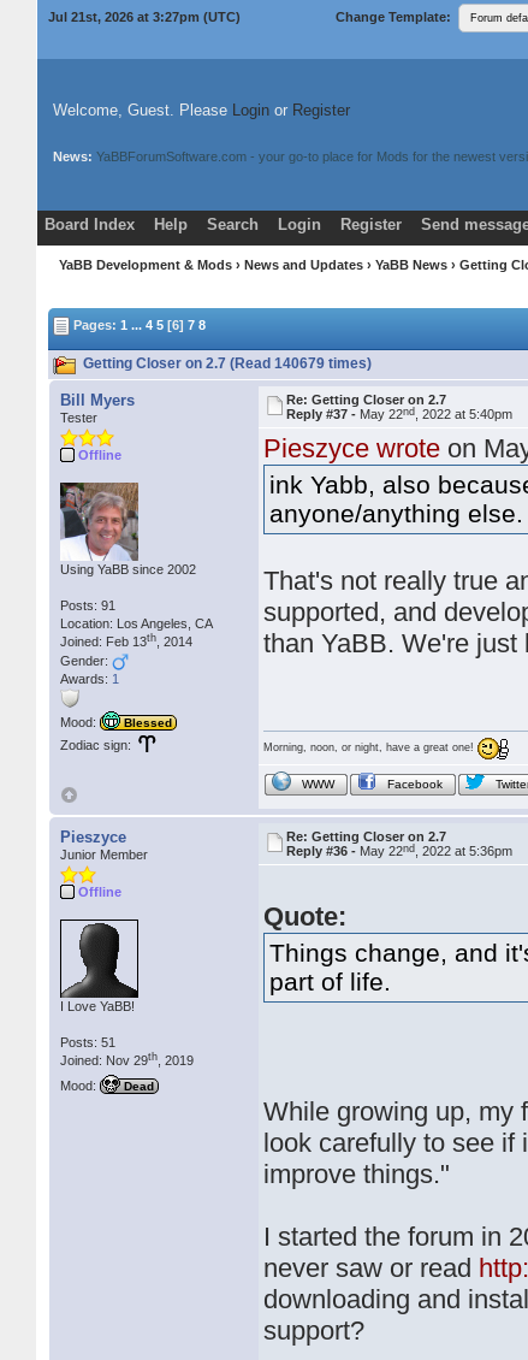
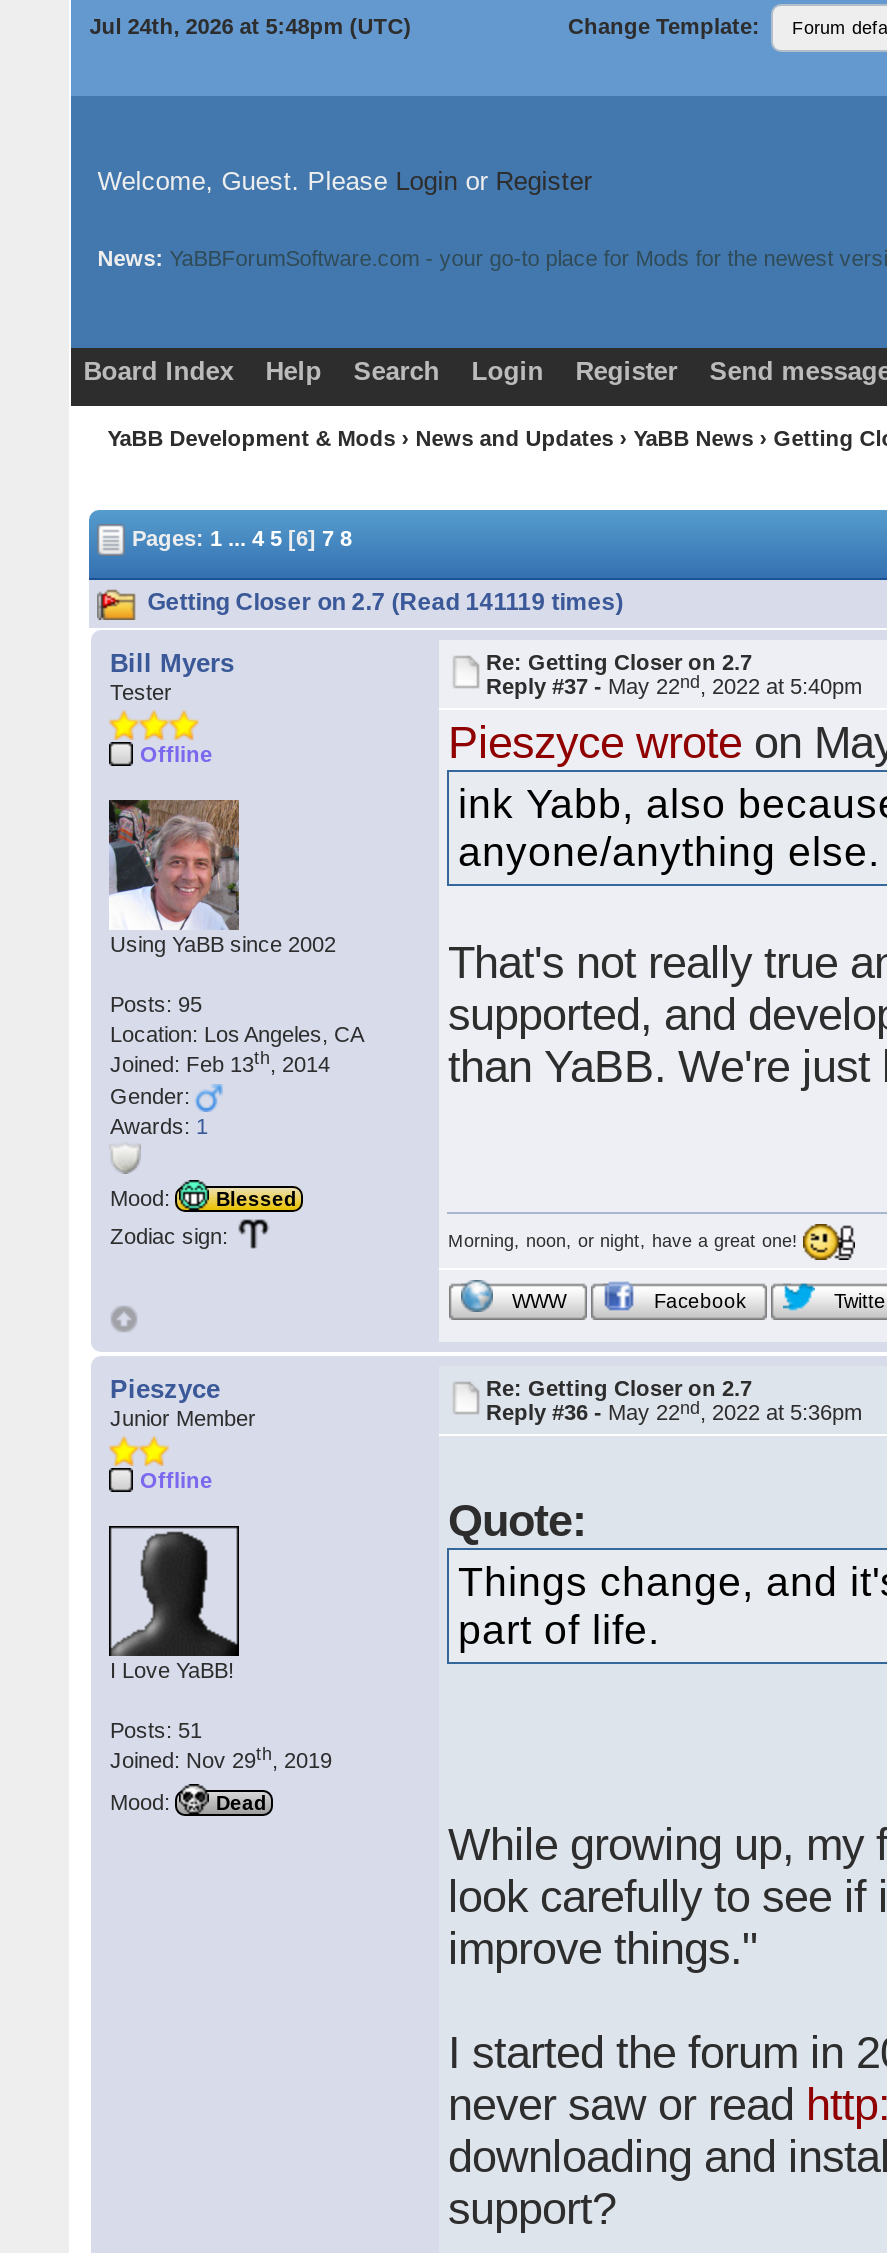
- Jul 21st, 2026 at 3:27pm (UTC)
+ Jul 24th, 2026 at 5:48pm (UTC)

- Getting Closer on 2.7 (Read 140679 times)
+ Getting Closer on 2.7 (Read 141119 times)

- Posts: 91
+ Posts: 95
